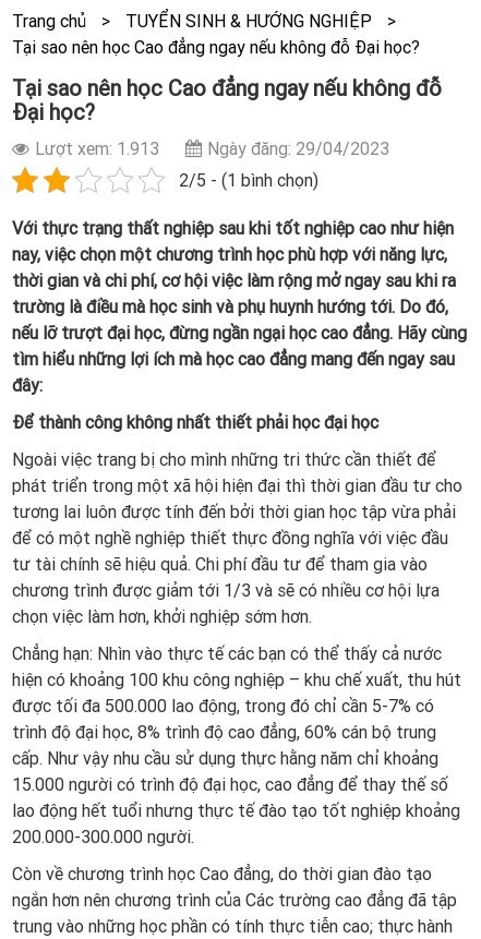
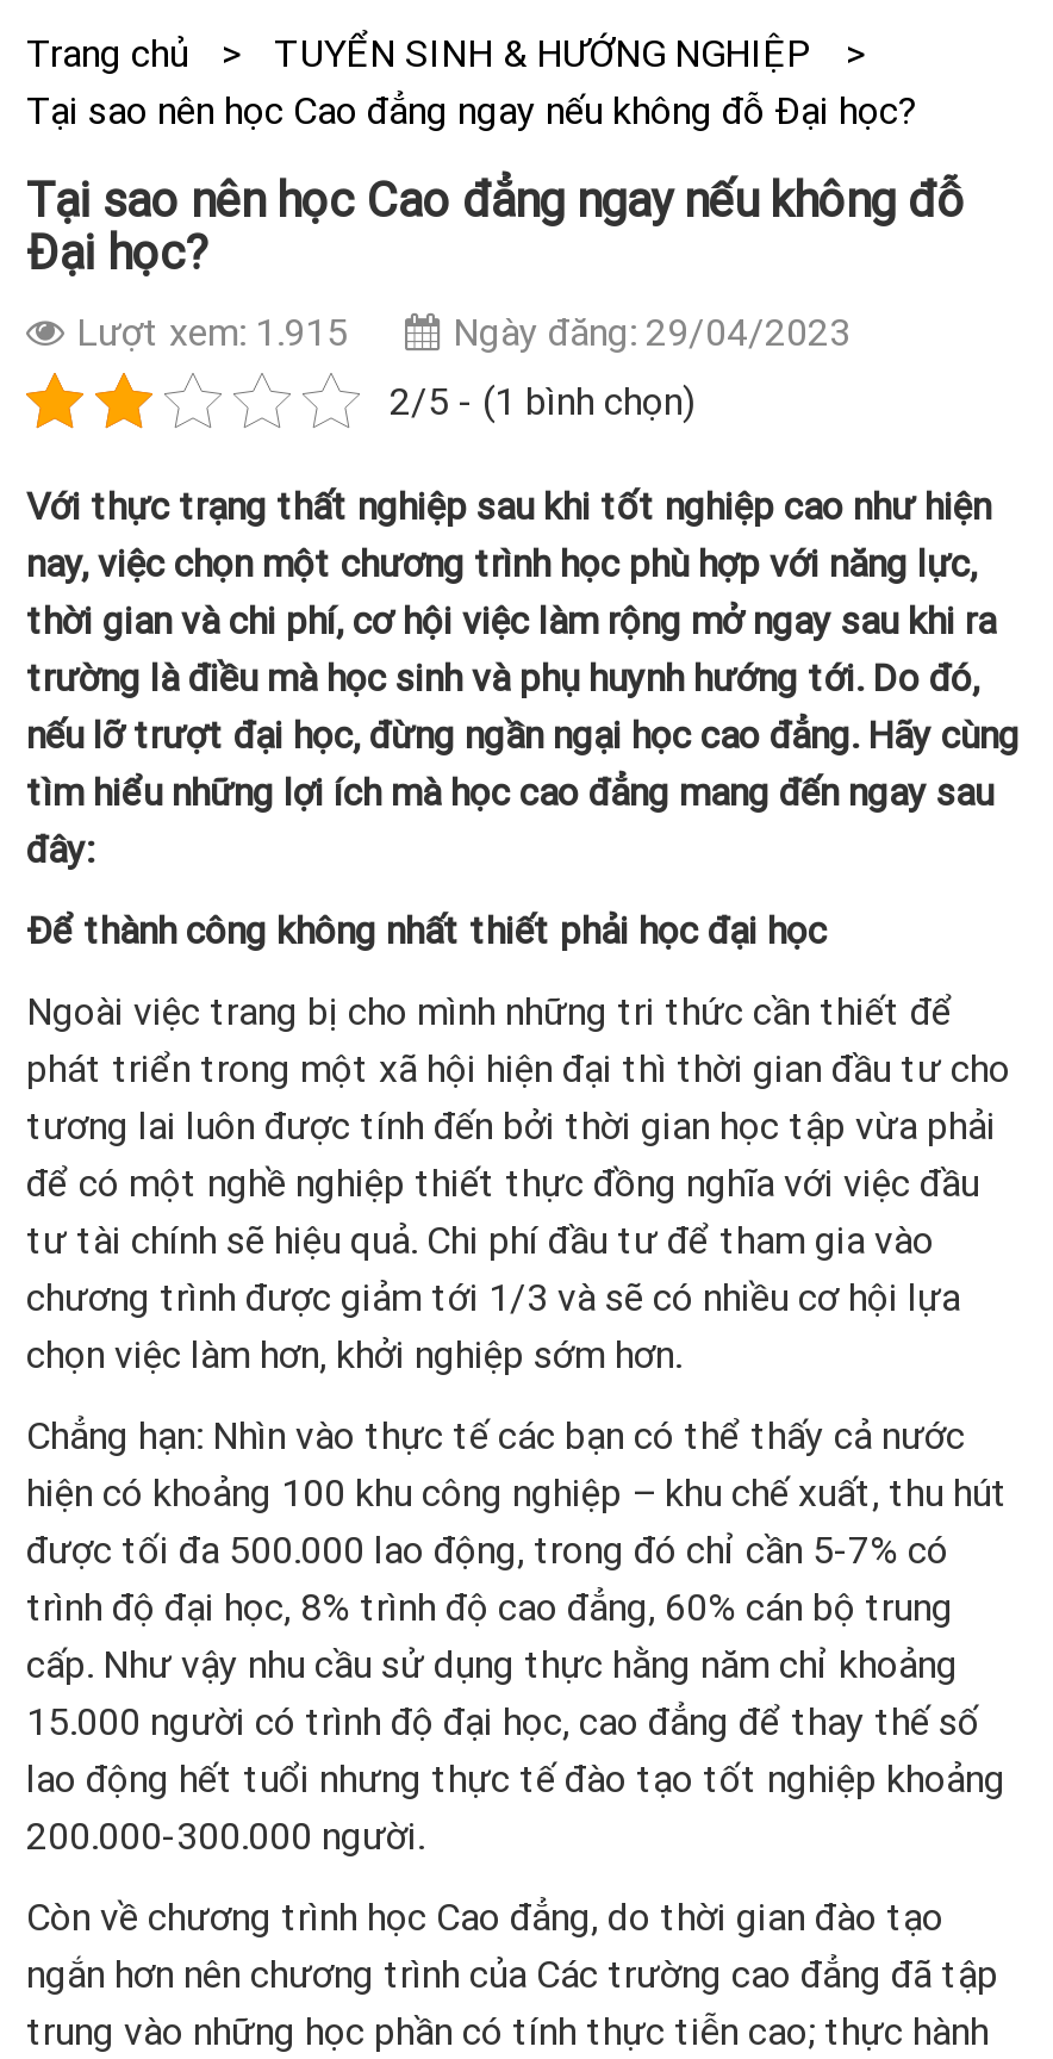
- Lượt xem: 1.913 Ngày đăng: 29/04/2023
+ Lượt xem: 1.915 Ngày đăng: 29/04/2023
